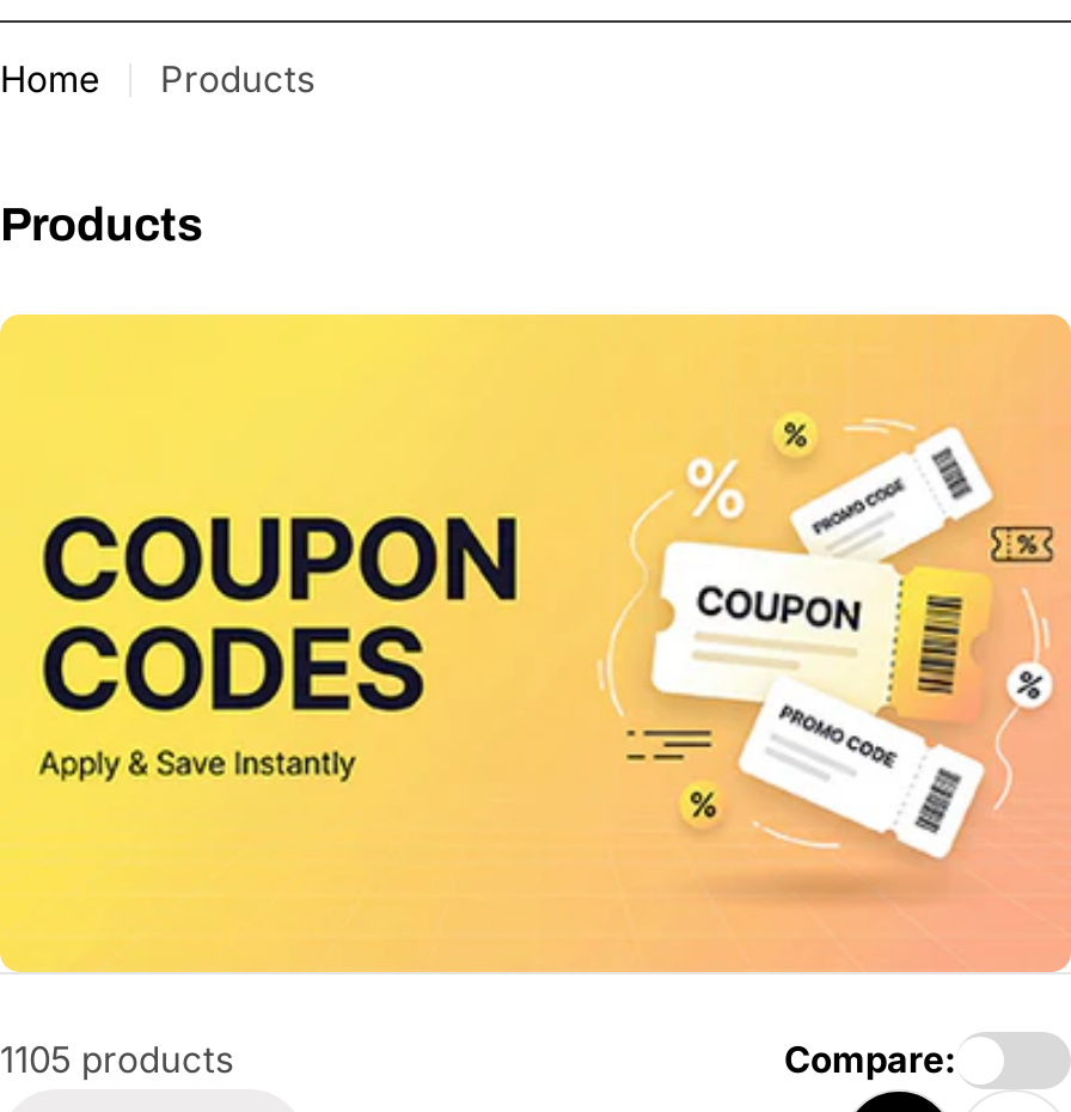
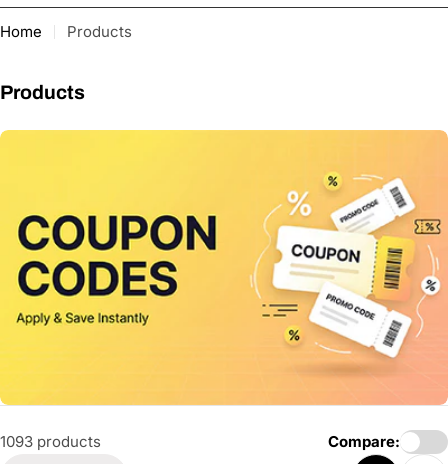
- 1105 products
+ 1093 products
